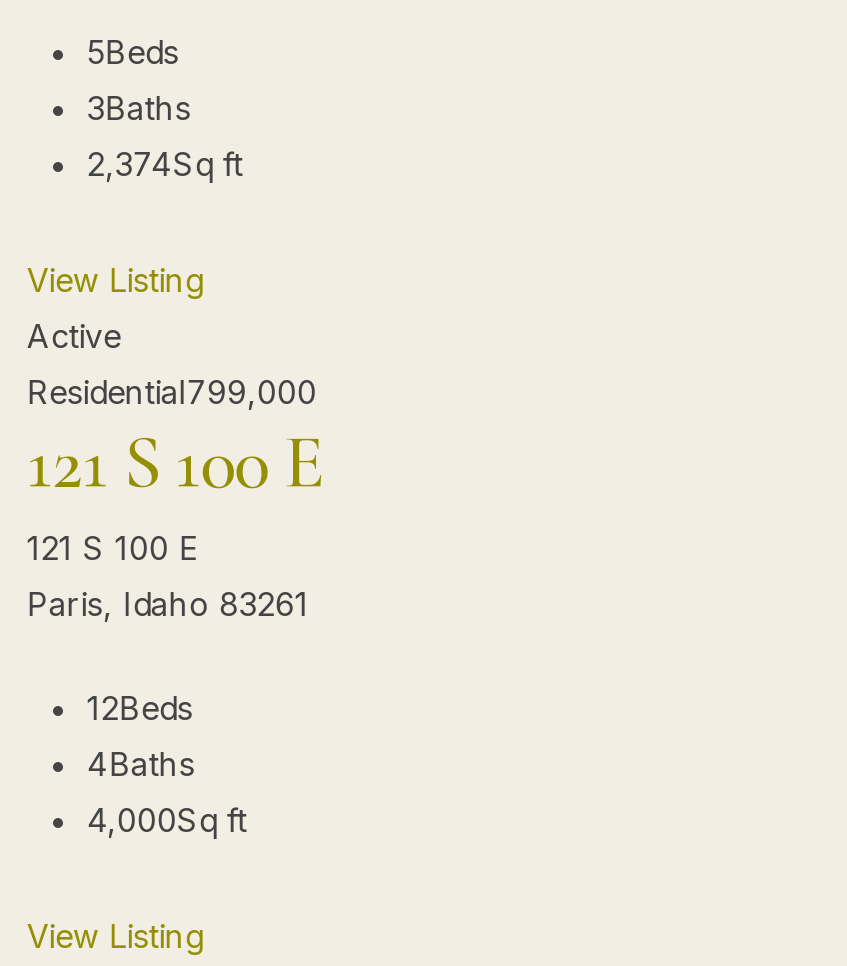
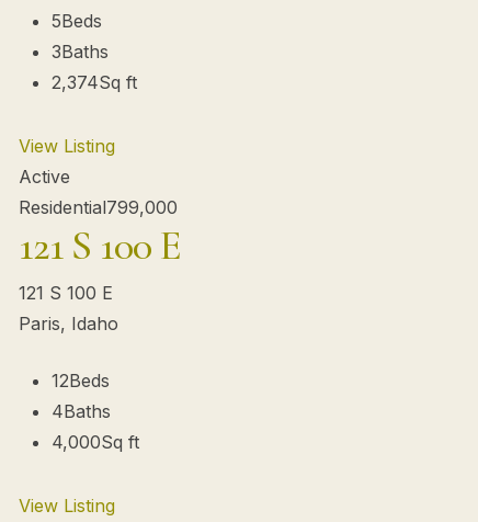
- Paris, Idaho 83261
+ Paris, Idaho
